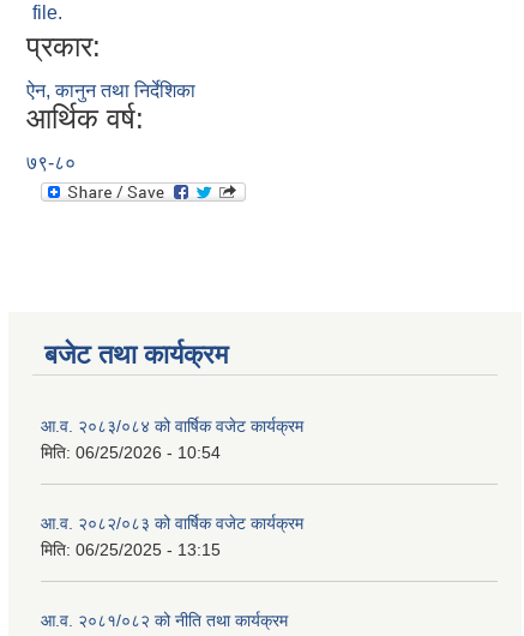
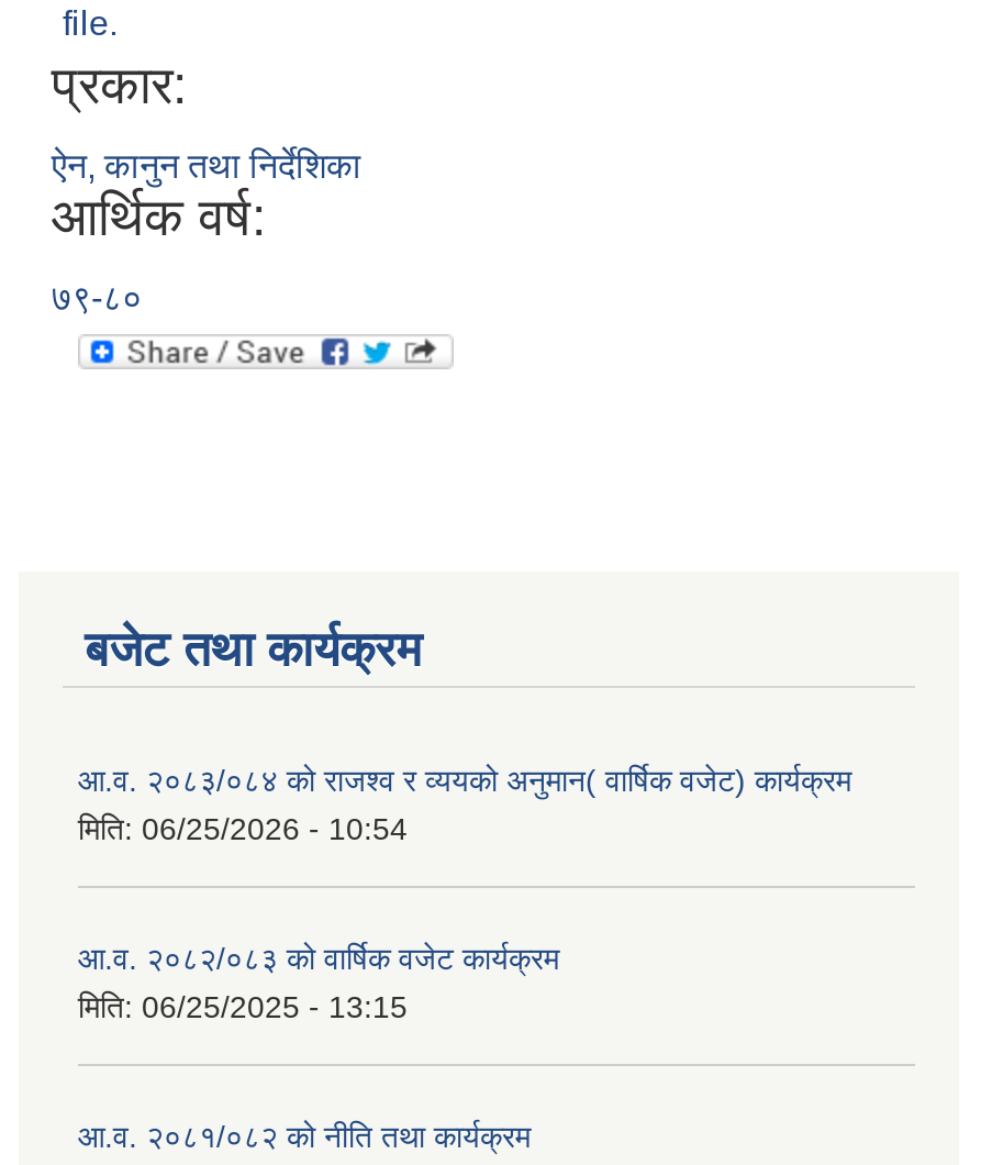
- आ.व. २०८३/०८४ को वार्षिक वजेट कार्यक्रम
+ आ.व. २०८३/०८४ को राजश्व र व्ययको अनुमान( वार्षिक वजेट) कार्यक्रम
